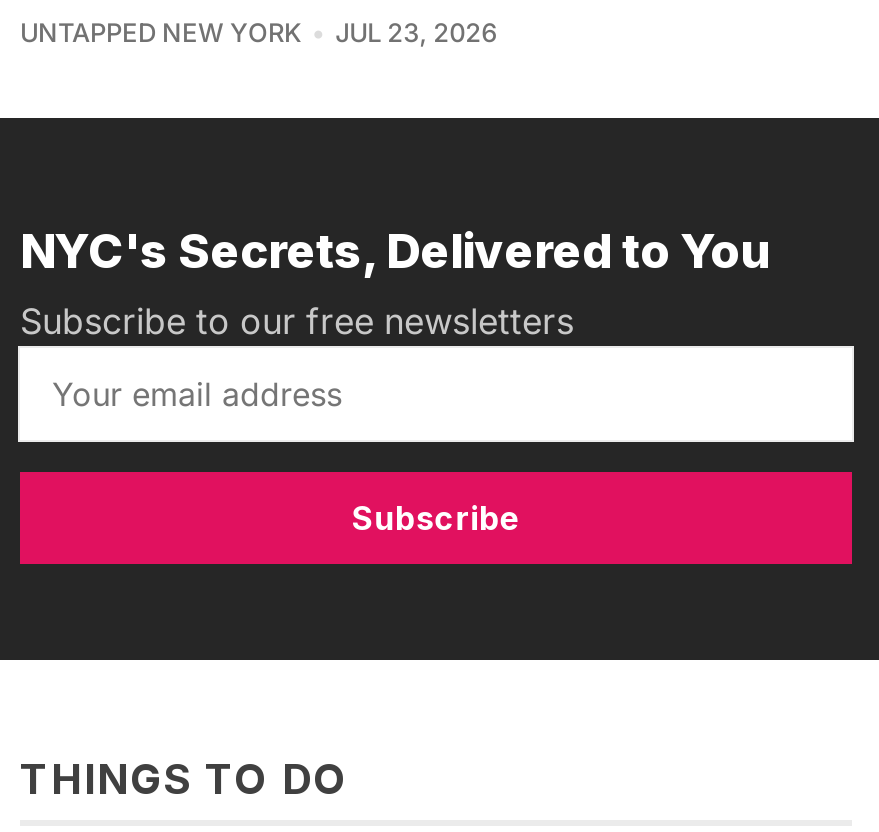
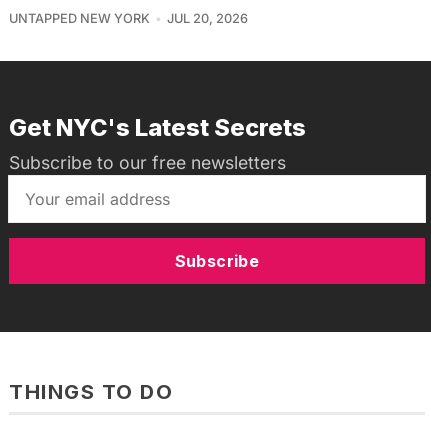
- UNTAPPED NEW YORK JUL 23, 2026
+ UNTAPPED NEW YORK JUL 20, 2026

- NYC's Secrets, Delivered to You
+ Get NYC's Latest Secrets
